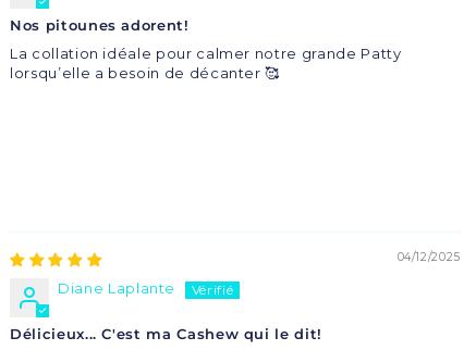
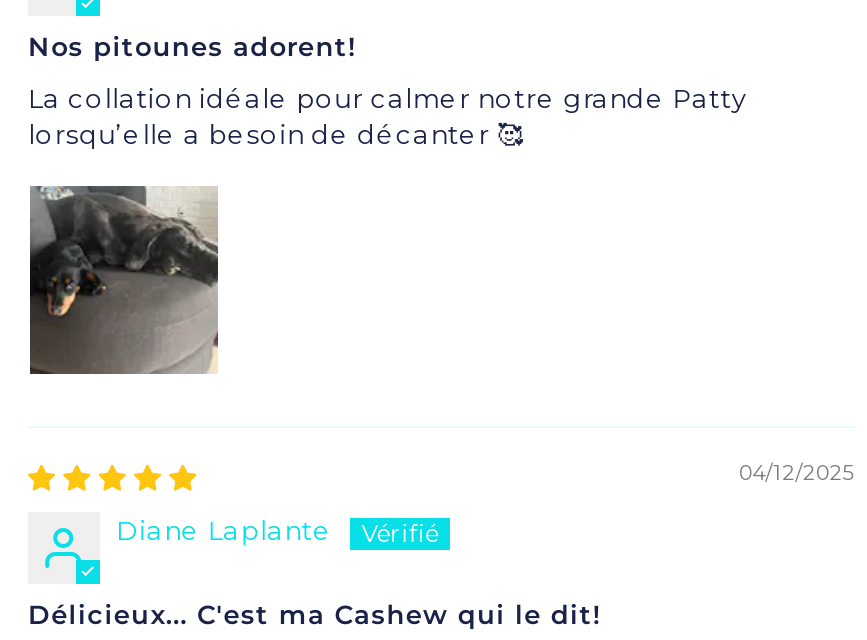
+ [image]
